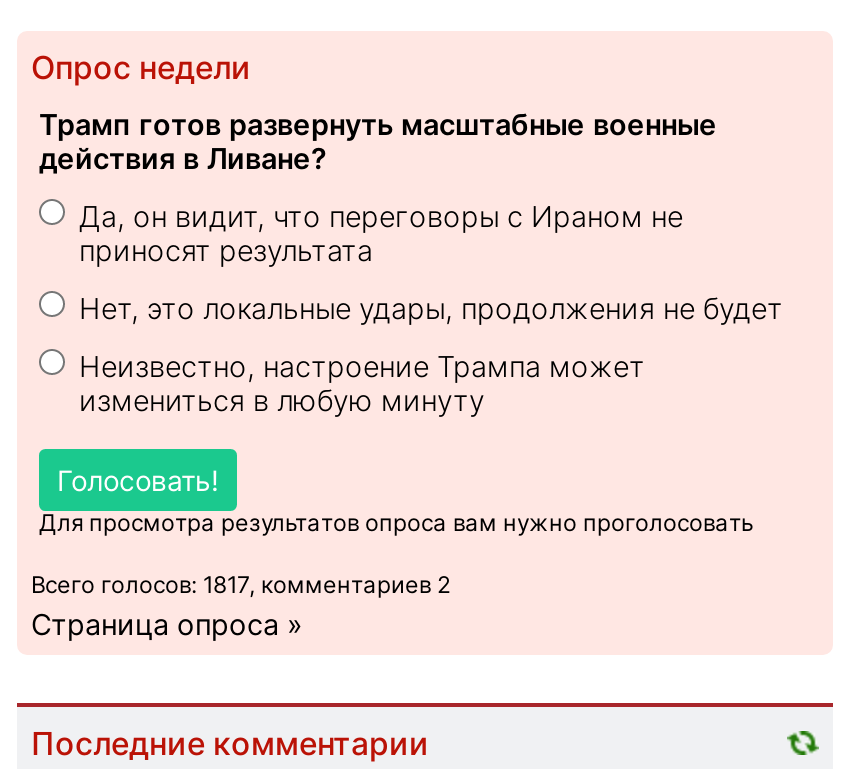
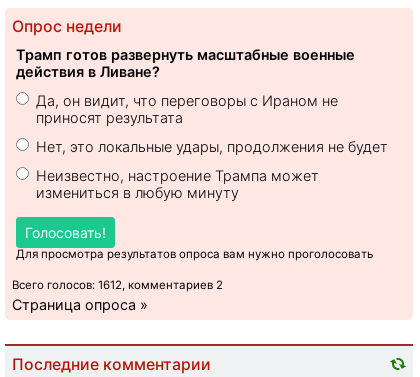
- Всего голосов: 1817, комментариев 2
+ Всего голосов: 1612, комментариев 2
